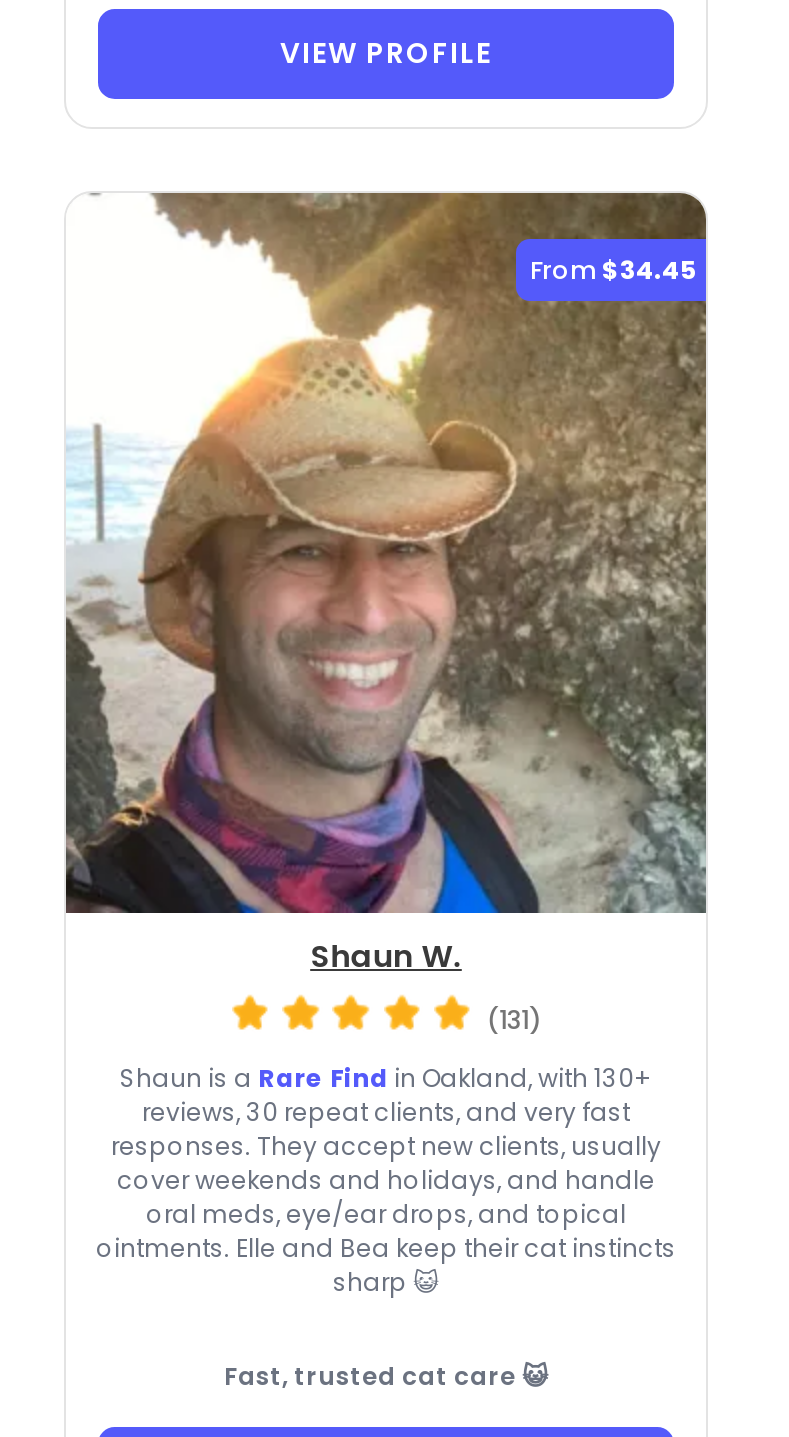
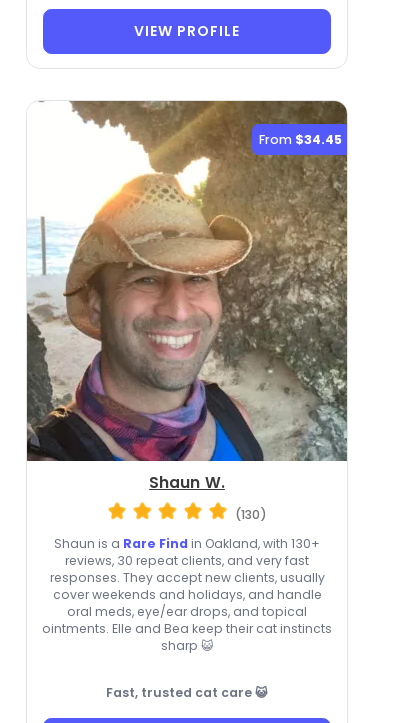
- (131)
+ (130)
